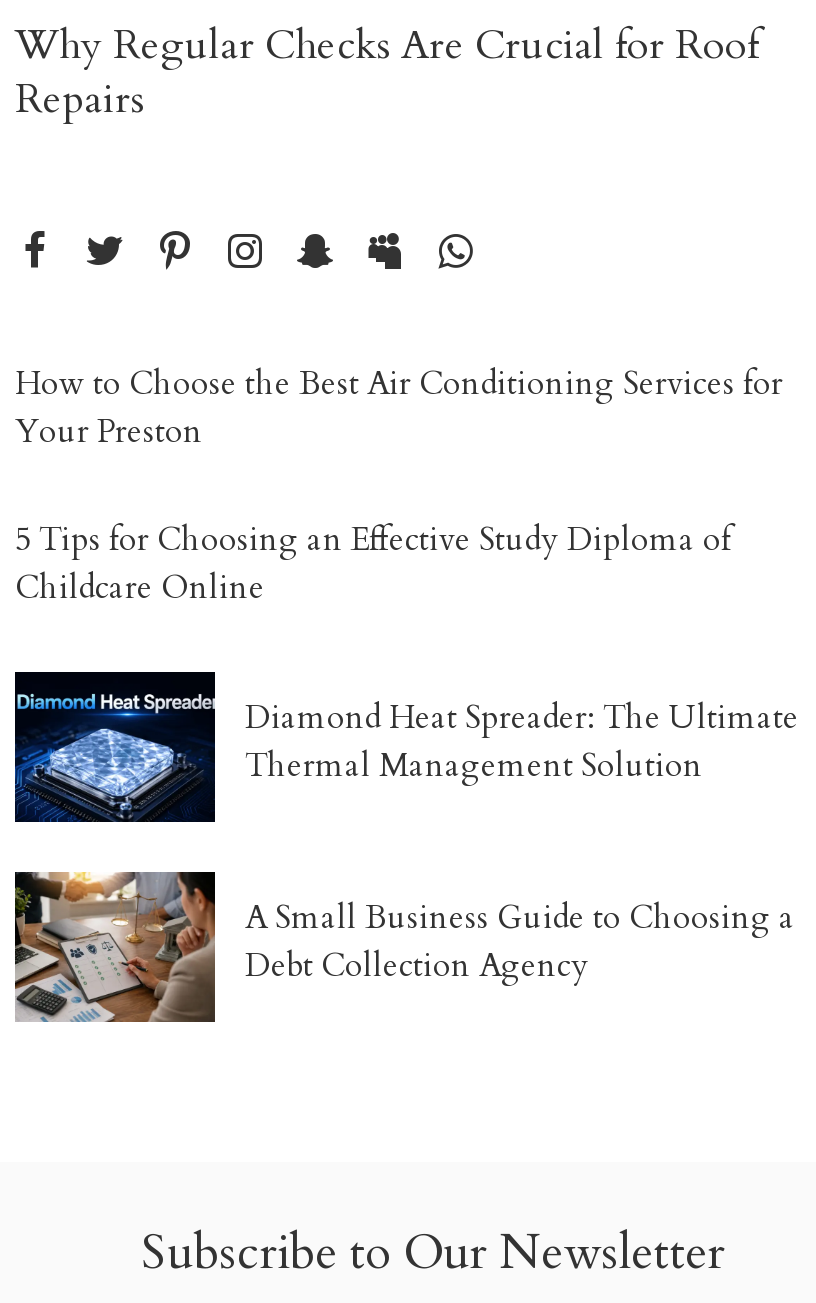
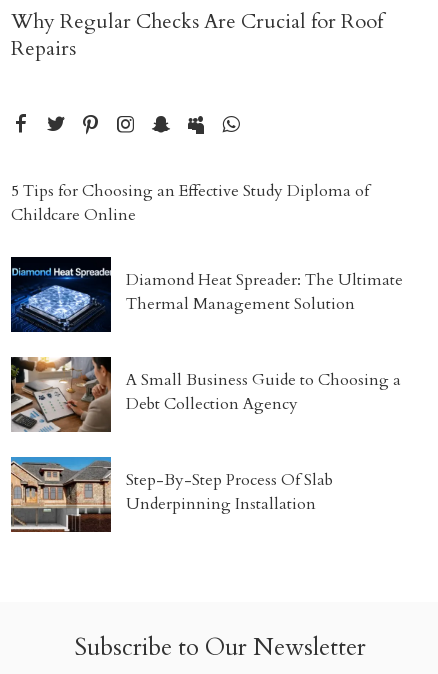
- How to Choose the Best Air Conditioning Services for
- Your Preston

moved up: [image] | 5 Tips for Choosing an Effective Study Diploma of | Childcare Online | Diamond Heat Spreader: The Ultimate | Thermal Management Solution | A Small Business Guide to Choosing a | Debt Collection Agency

+ [image]
+ Step-By-Step Process Of Slab
+ Underpinning Installation
